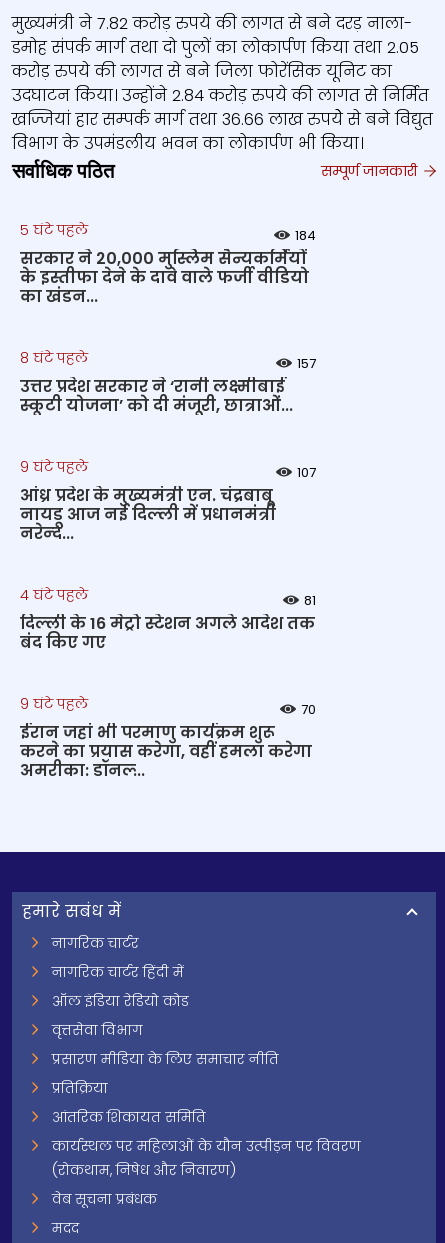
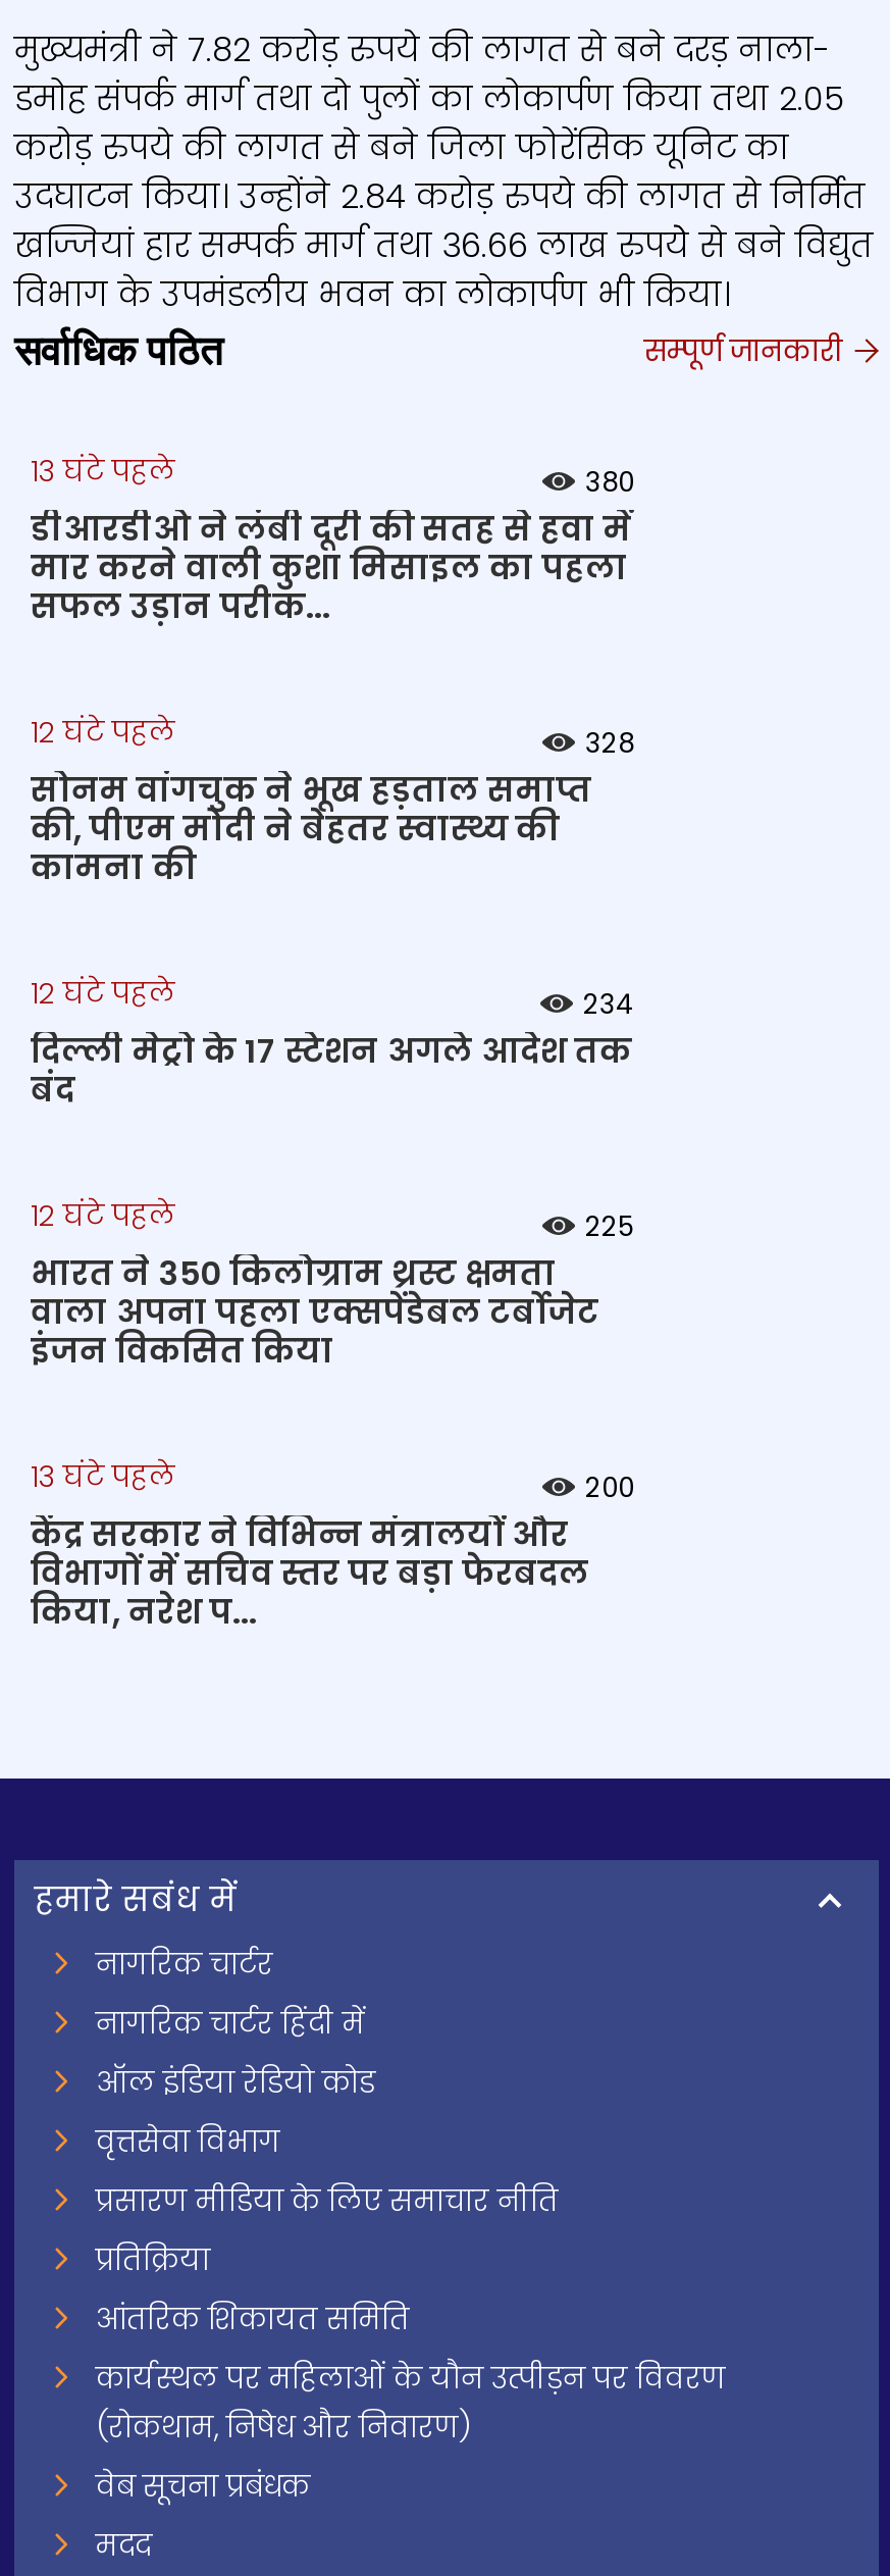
- 5 घंटे पहले
- 184
- सरकार ने 20,000 मुस्लिम सैन्यकर्मियों
- के इस्तीफा देने के दावे वाले फर्जी वीडियो
- का खंडन...
+ 13 घंटे पहले
+ 380
+ डीआरडीओ ने लंबी दूरी की सतह से हवा में
+ मार करने वाली कुशा मिसाइल का पहला
+ सफल उड़ान परीक...

- 8 घंटे पहले
- 157
- उत्तर प्रदेश सरकार ने ‘रानी लक्ष्मीबाई
- स्कूटी योजना’ को दी मंजूरी, छात्राओं...
+ 12 घंटे पहले
+ 328
+ सोनम वांगचुक ने भूख हड़ताल समाप्त
+ की, पीएम मोदी ने बेहतर स्वास्थ्य की
+ कामना की

- 9 घंटे पहले
- 107
- आंध्र प्रदेश के मुख्‍यमंत्री एन. चंद्रबाबू
- नायडू आज नई दिल्‍ली में प्रधानमंत्री
- नरेन्‍द...
+ 12 घंटे पहले
+ 234
+ दिल्ली मेट्रो के 17 स्टेशन अगले आदेश तक
+ बंद

- 4 घंटे पहले
- 81
- दिल्ली के 16 मेट्रो स्टेशन अगले आदेश तक
- बंद किए गए
+ 12 घंटे पहले
+ 225
+ भारत ने 350 किलोग्राम थ्रस्ट क्षमता
+ वाला अपना पहला एक्सपेंडेबल टर्बोजेट
+ इंजन विकसित किया

- 9 घंटे पहले
- 70
- ईरान जहां भी परमाणु कार्यक्रम शुरू
- करने का प्रयास करेगा, वहीं हमला करेगा
- अमरीका: डॉनल्‍...
+ 13 घंटे पहले
+ 200
+ केंद्र सरकार ने विभिन्न मंत्रालयों और
+ विभागों में सचिव स्तर पर बड़ा फेरबदल
+ किया, नरेश प...
